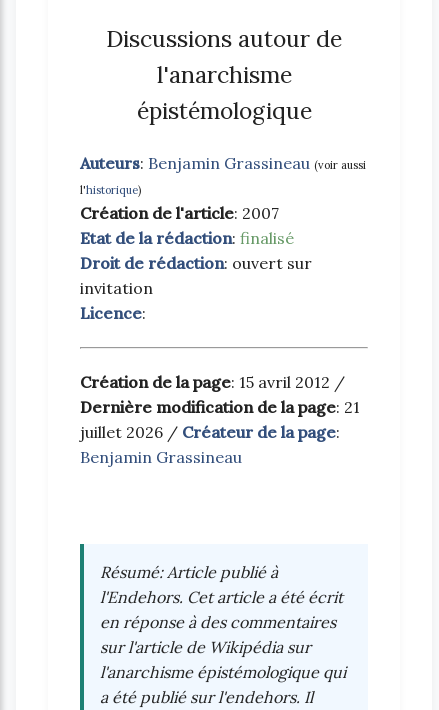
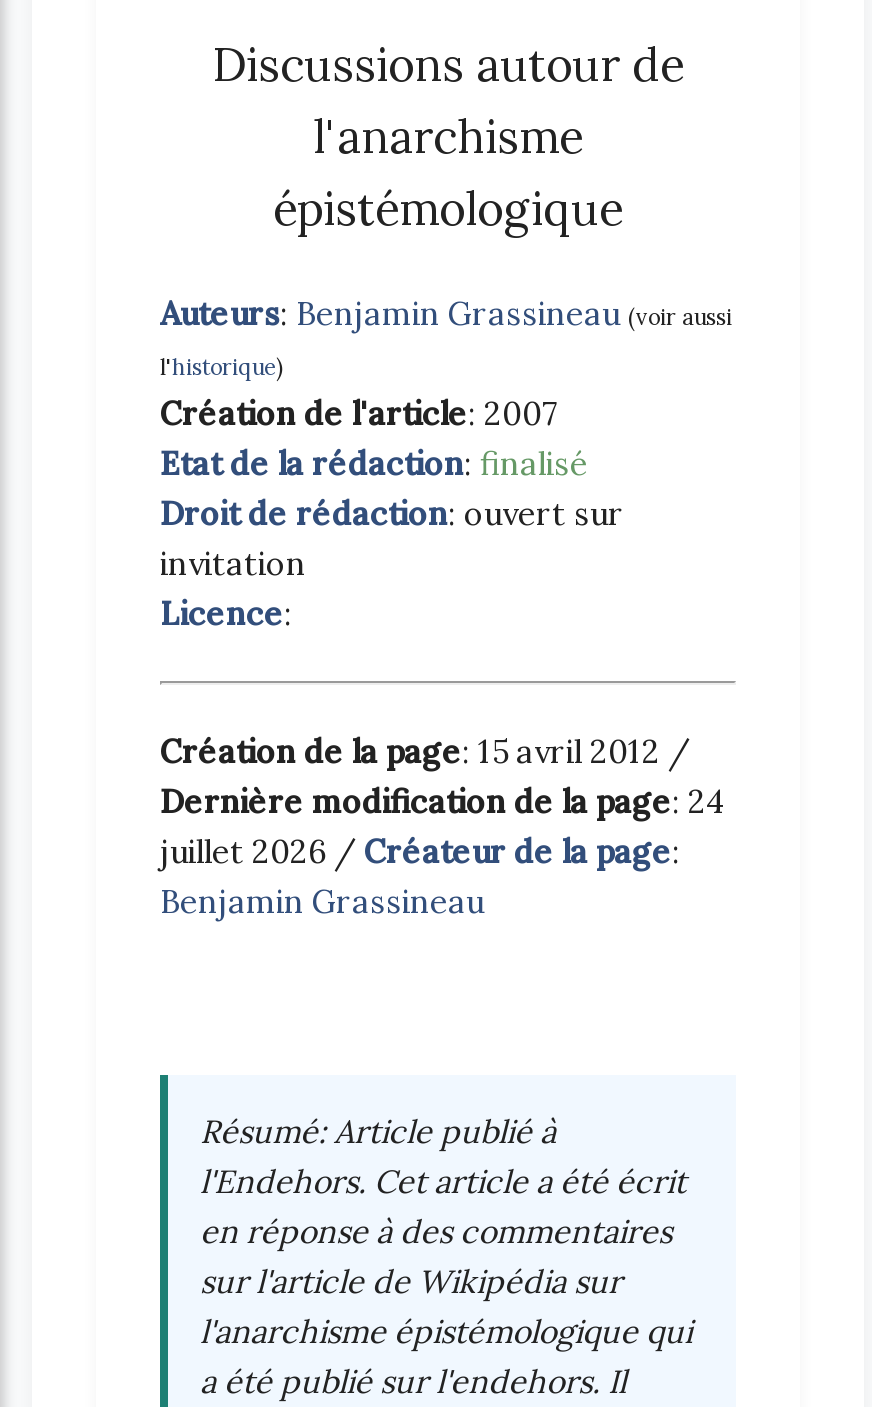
- Dernière modification de la page: 21
+ Dernière modification de la page: 24
